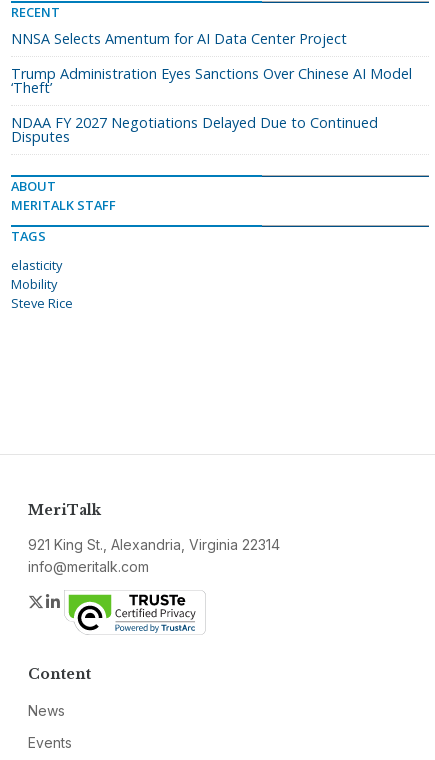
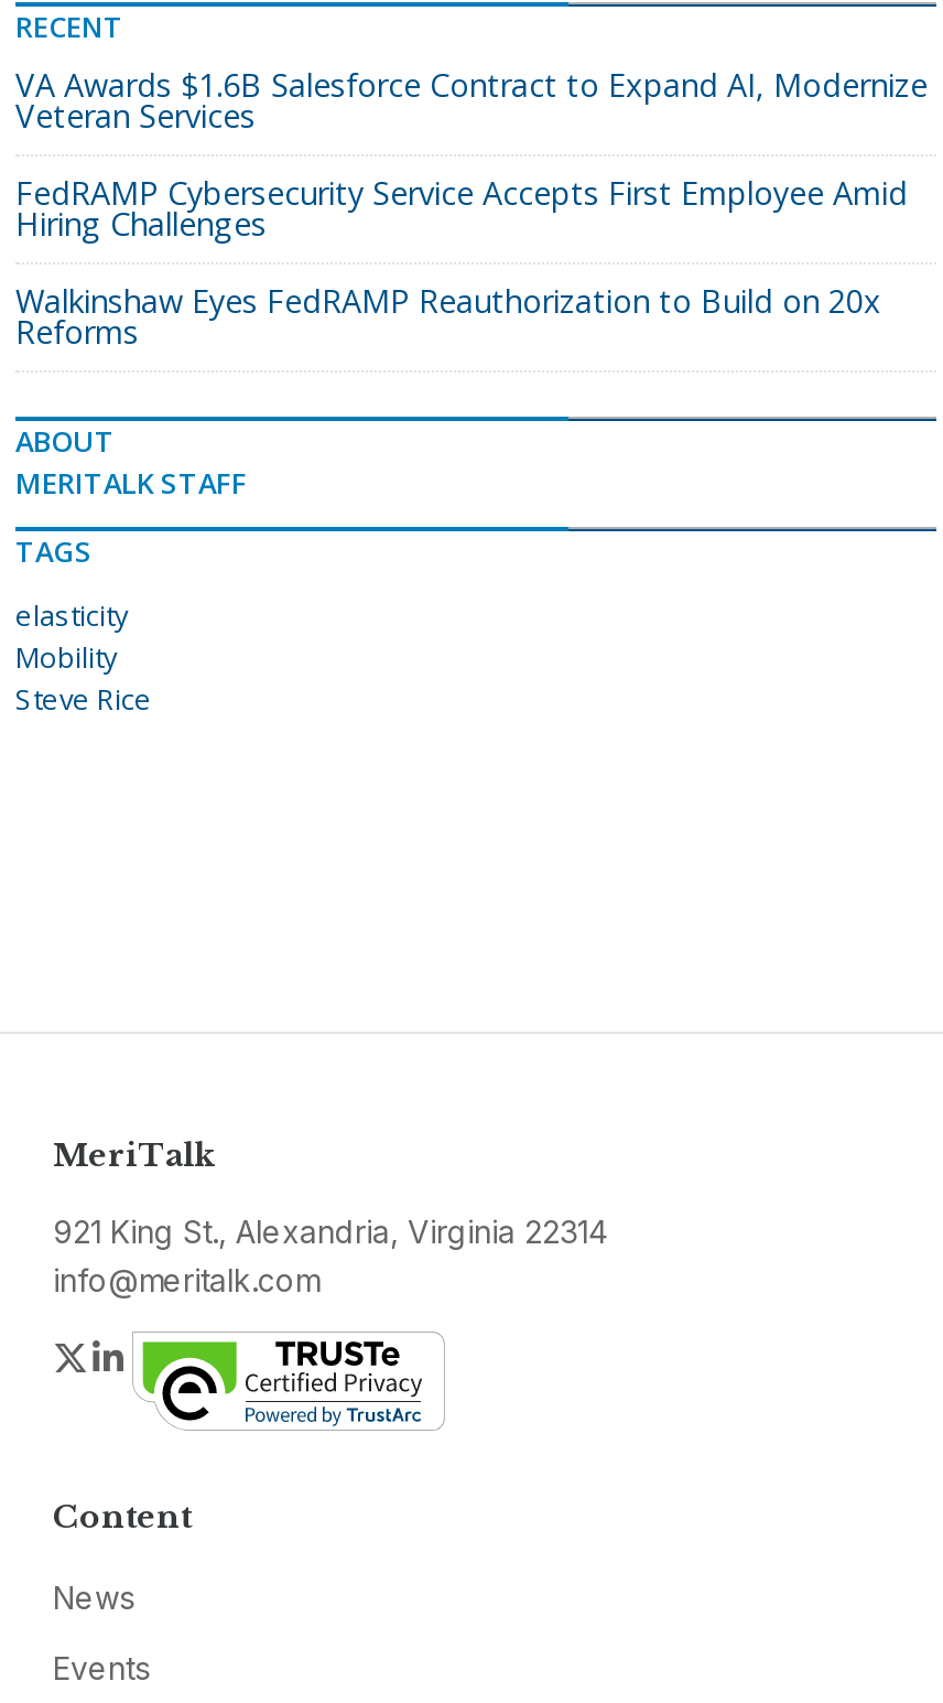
- NNSA Selects Amentum for AI Data Center Project
+ VA Awards $1.6B Salesforce Contract to Expand AI, Modernize
+ Veteran Services

- Trump Administration Eyes Sanctions Over Chinese AI Model
- ‘Theft’
+ FedRAMP Cybersecurity Service Accepts First Employee Amid
+ Hiring Challenges

- NDAA FY 2027 Negotiations Delayed Due to Continued
- Disputes
+ Walkinshaw Eyes FedRAMP Reauthorization to Build on 20x
+ Reforms
